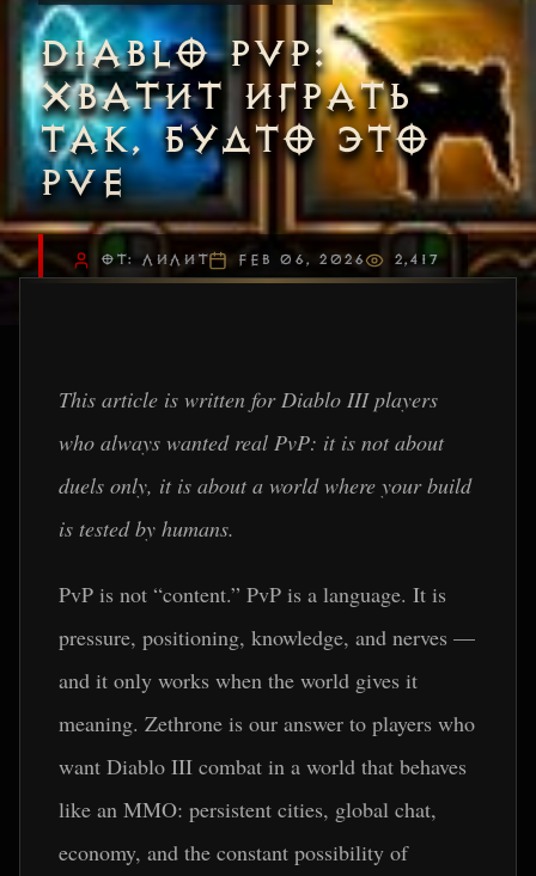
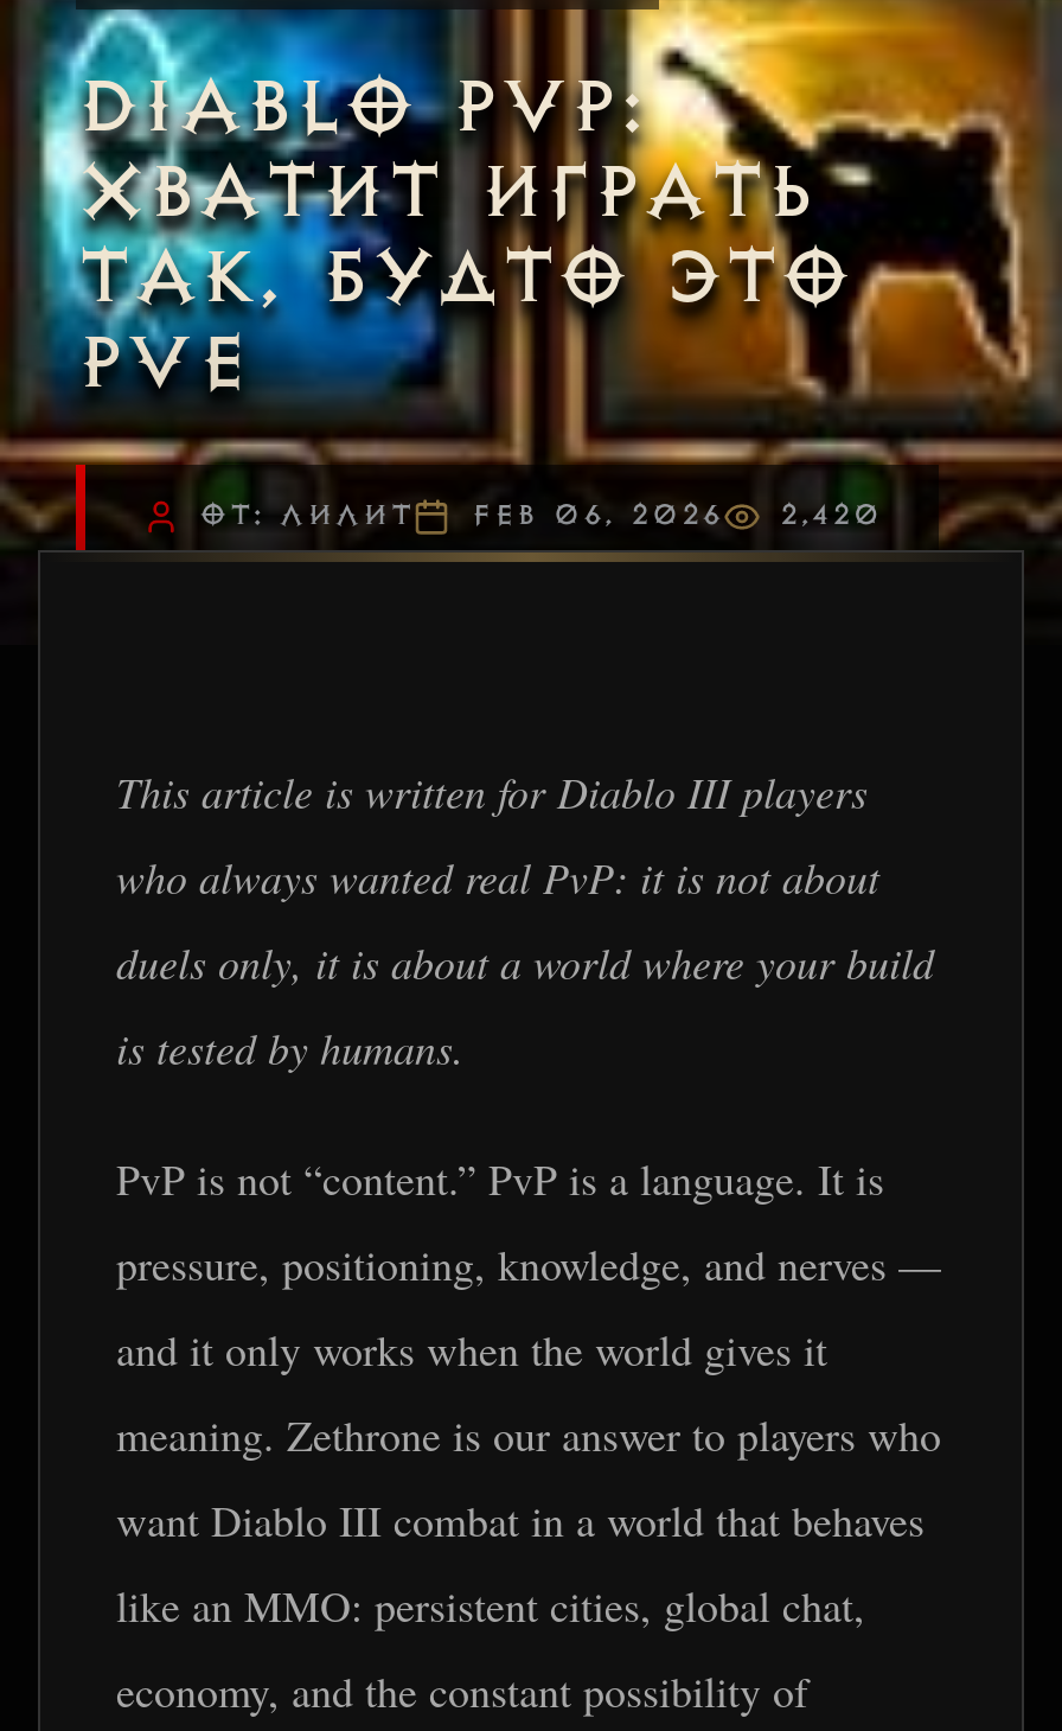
- 2,417
+ 2,420
